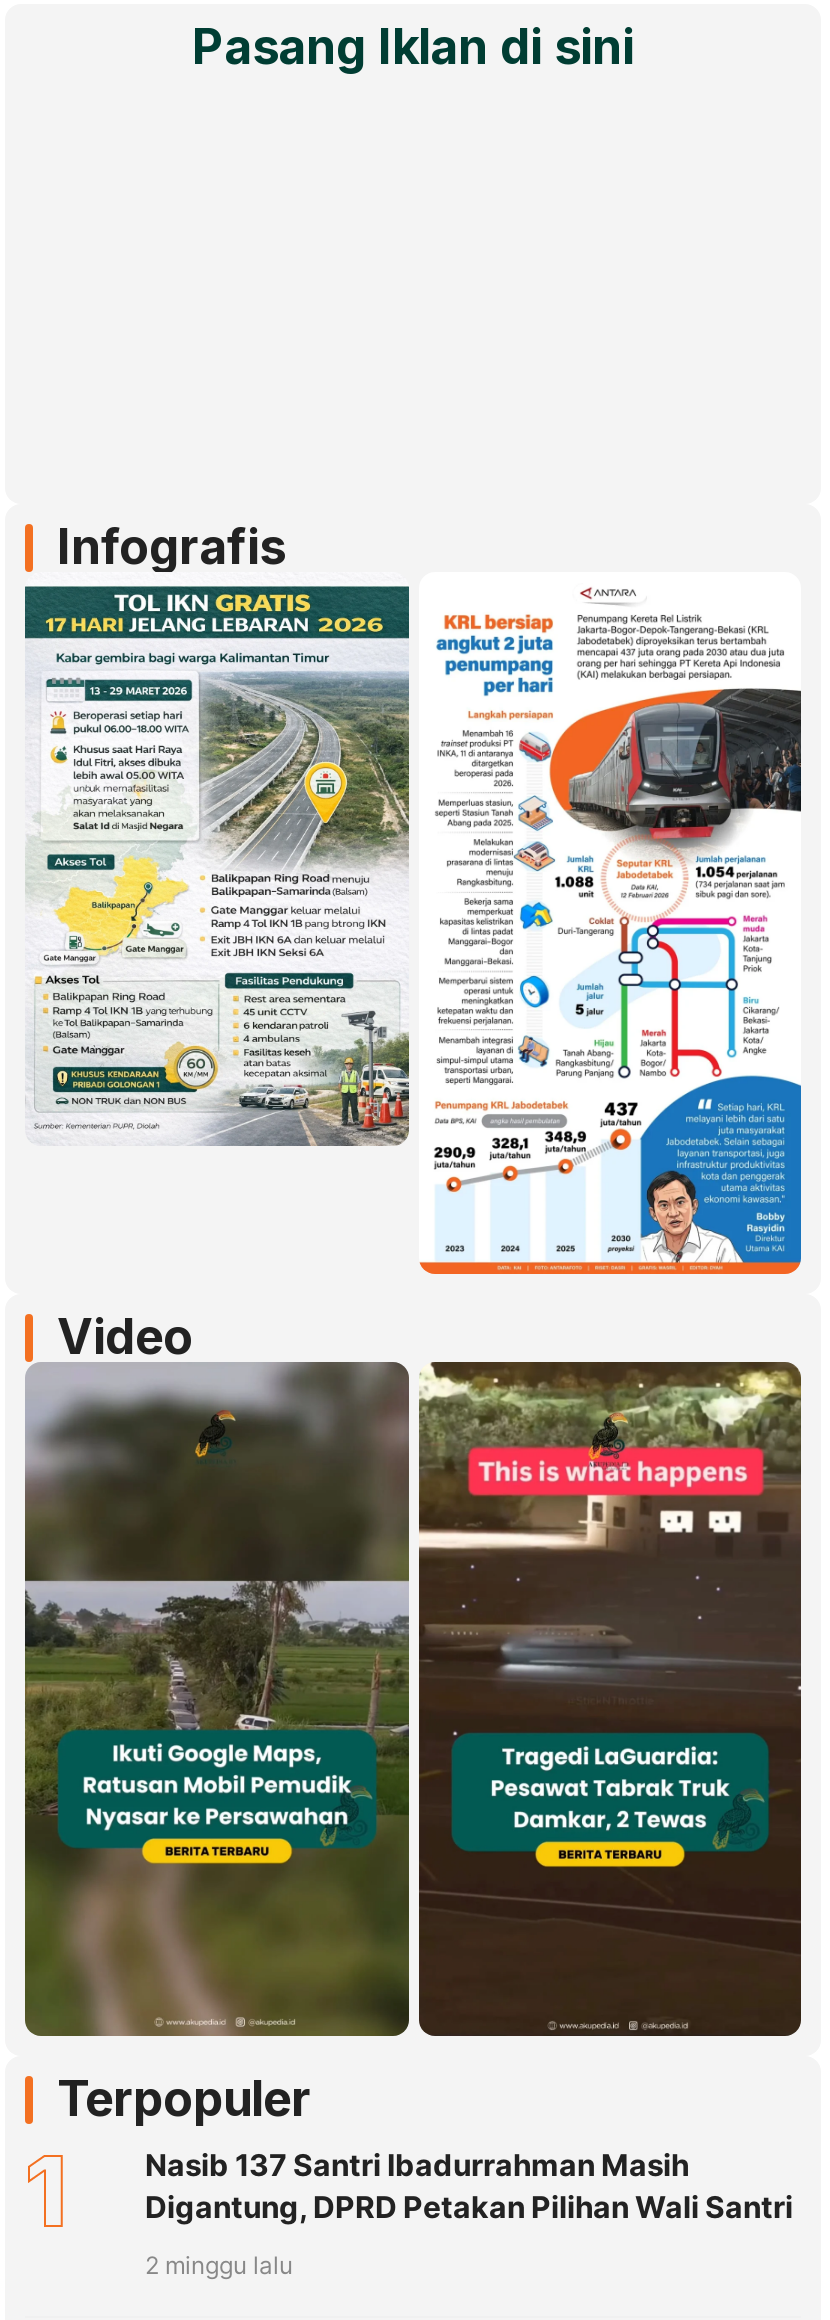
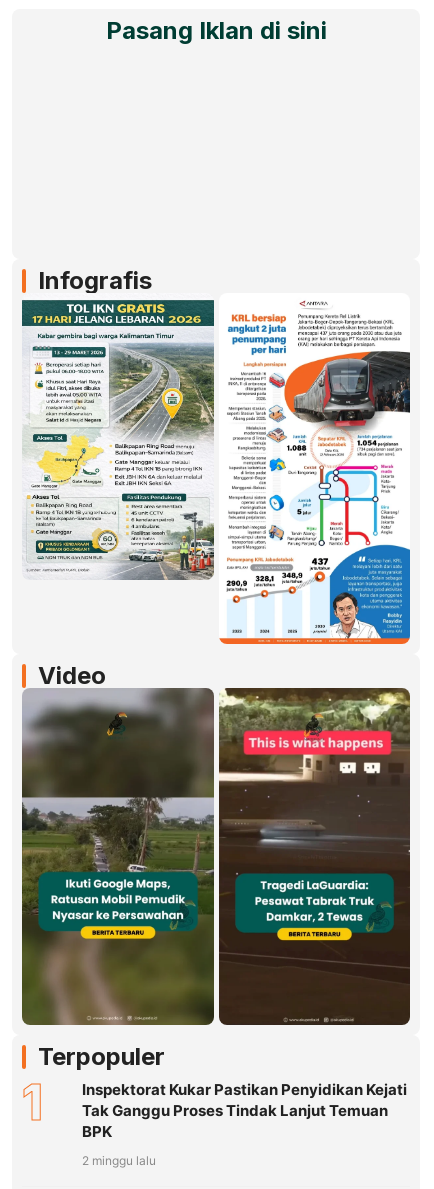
- Nasib 137 Santri Ibadurrahman Masih
- Digantung, DPRD Petakan Pilihan Wali Santri
+ Inspektorat Kukar Pastikan Penyidikan Kejati
+ Tak Ganggu Proses Tindak Lanjut Temuan
+ BPK
